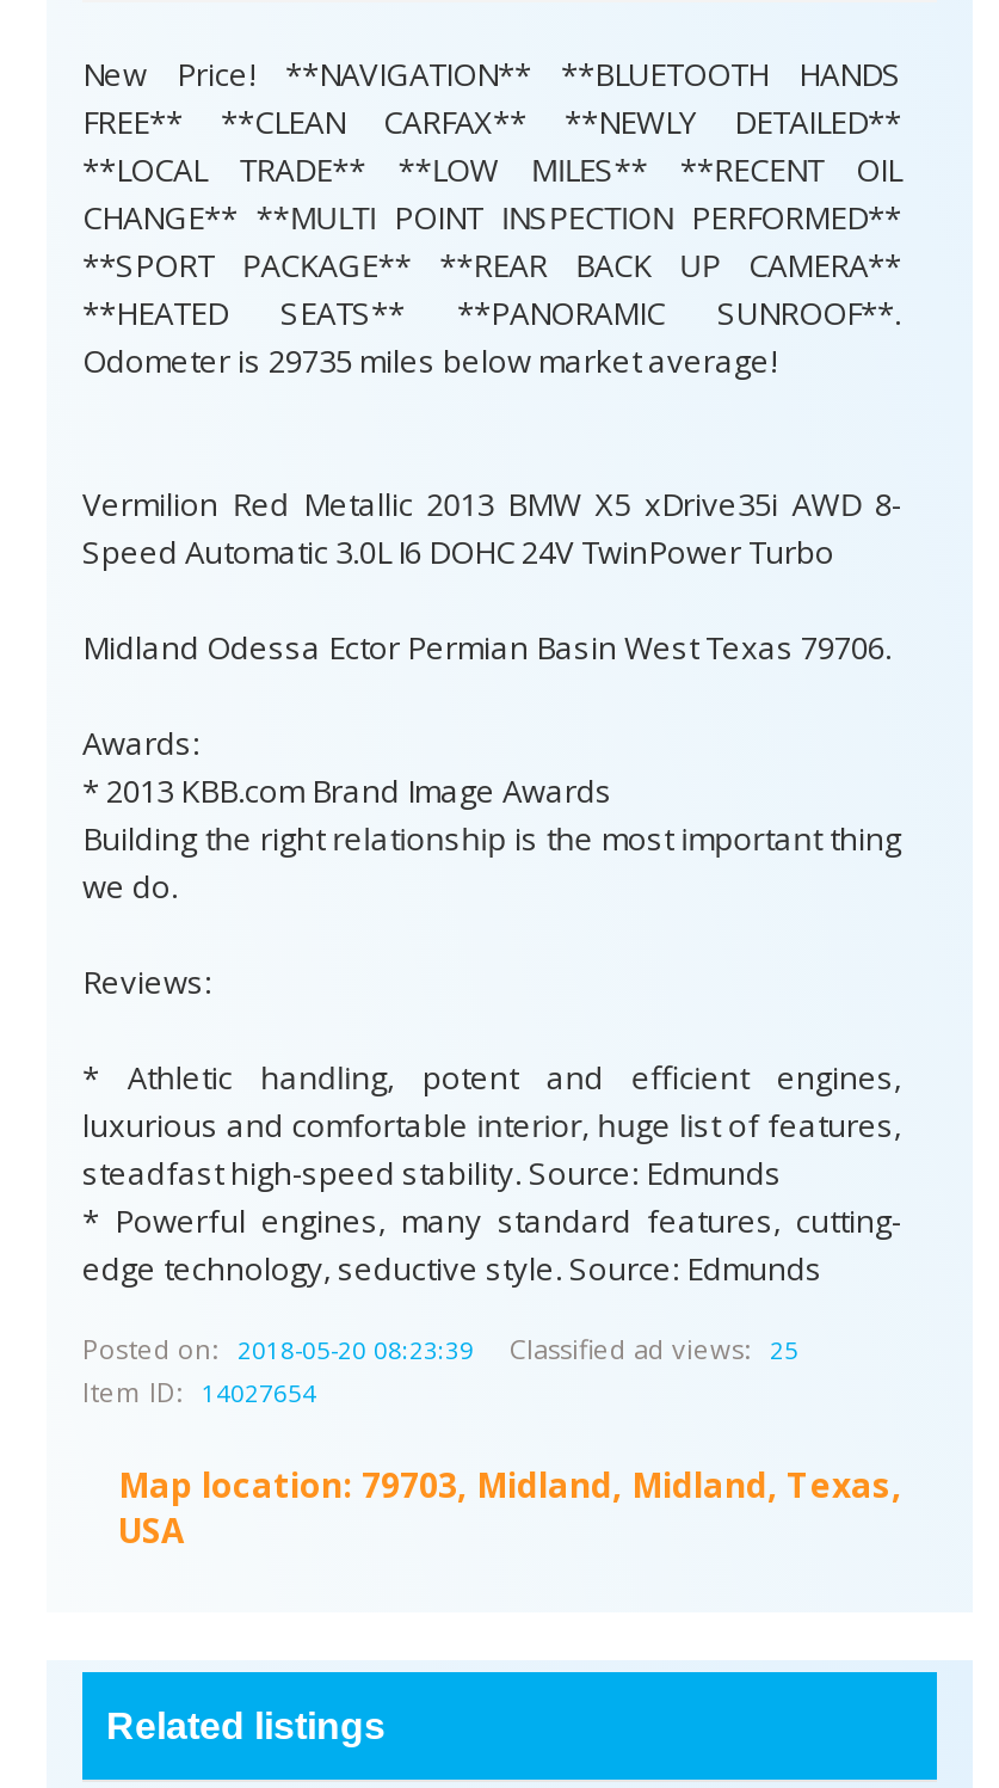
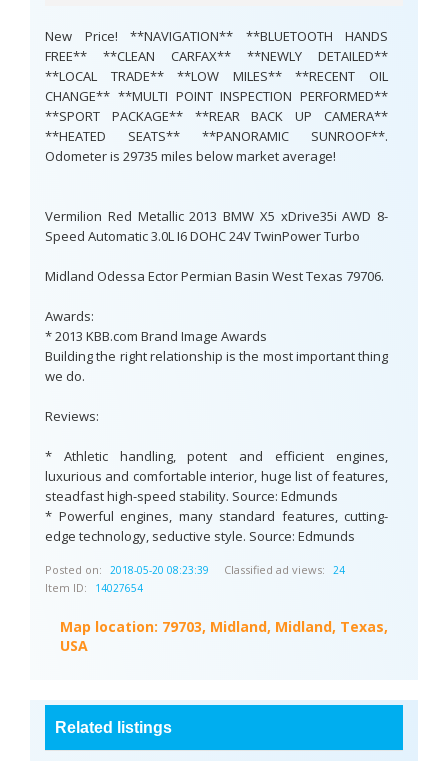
- Classified ad views: 25
+ Classified ad views: 24
